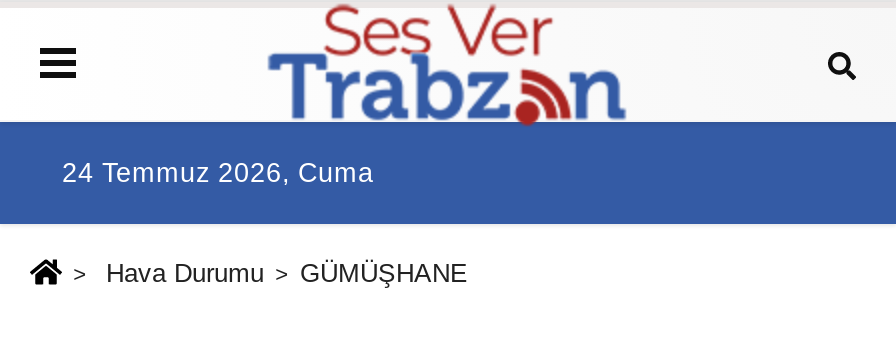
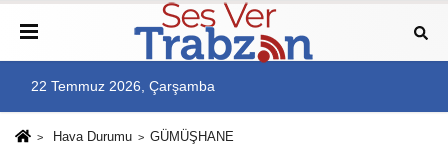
- 24 Temmuz 2026, Cuma
+ 22 Temmuz 2026, Çarşamba
